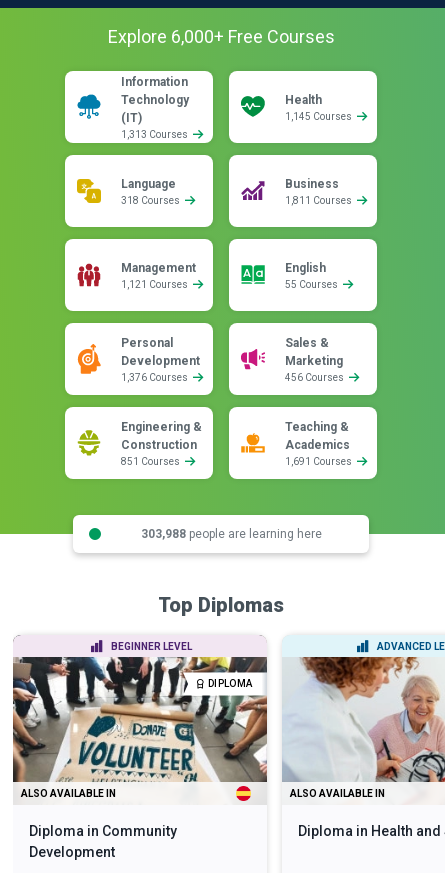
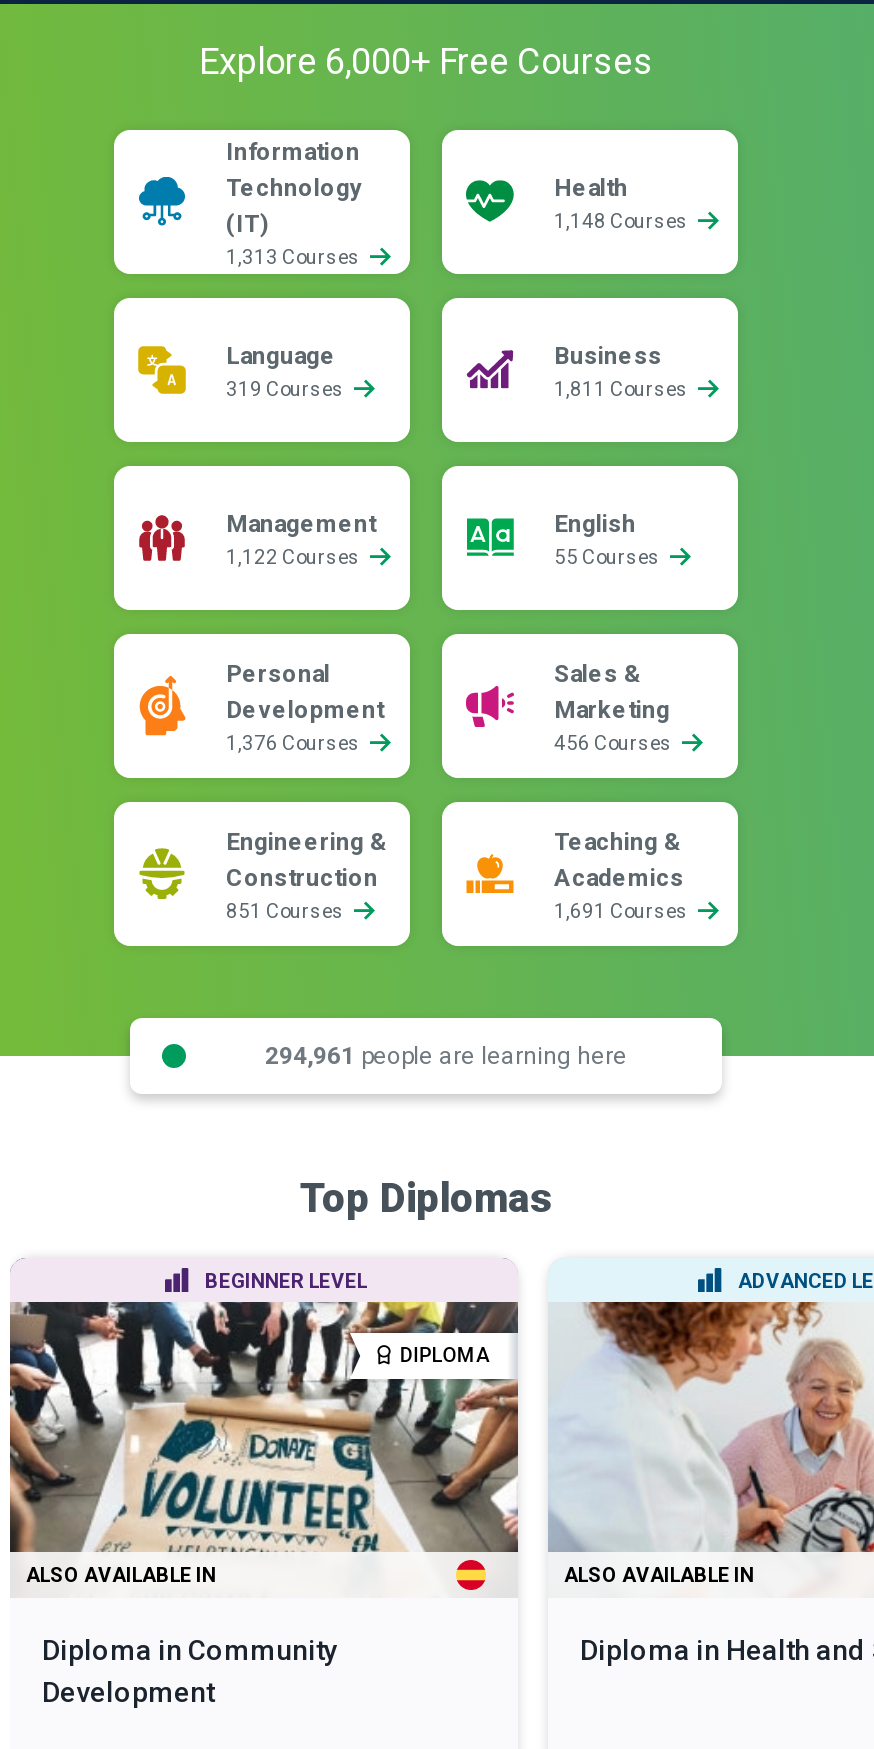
- 1,145 Courses
+ 1,148 Courses

- 318 Courses
+ 319 Courses

- 1,121 Courses
+ 1,122 Courses

- 303,988 people are learning here
+ 294,961 people are learning here
